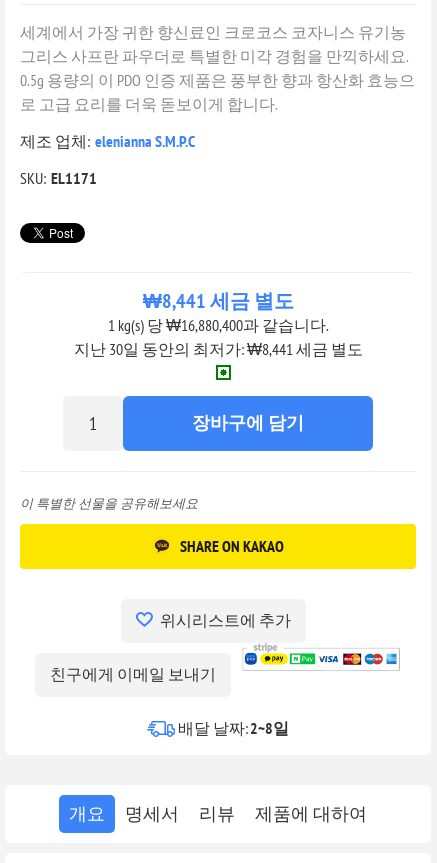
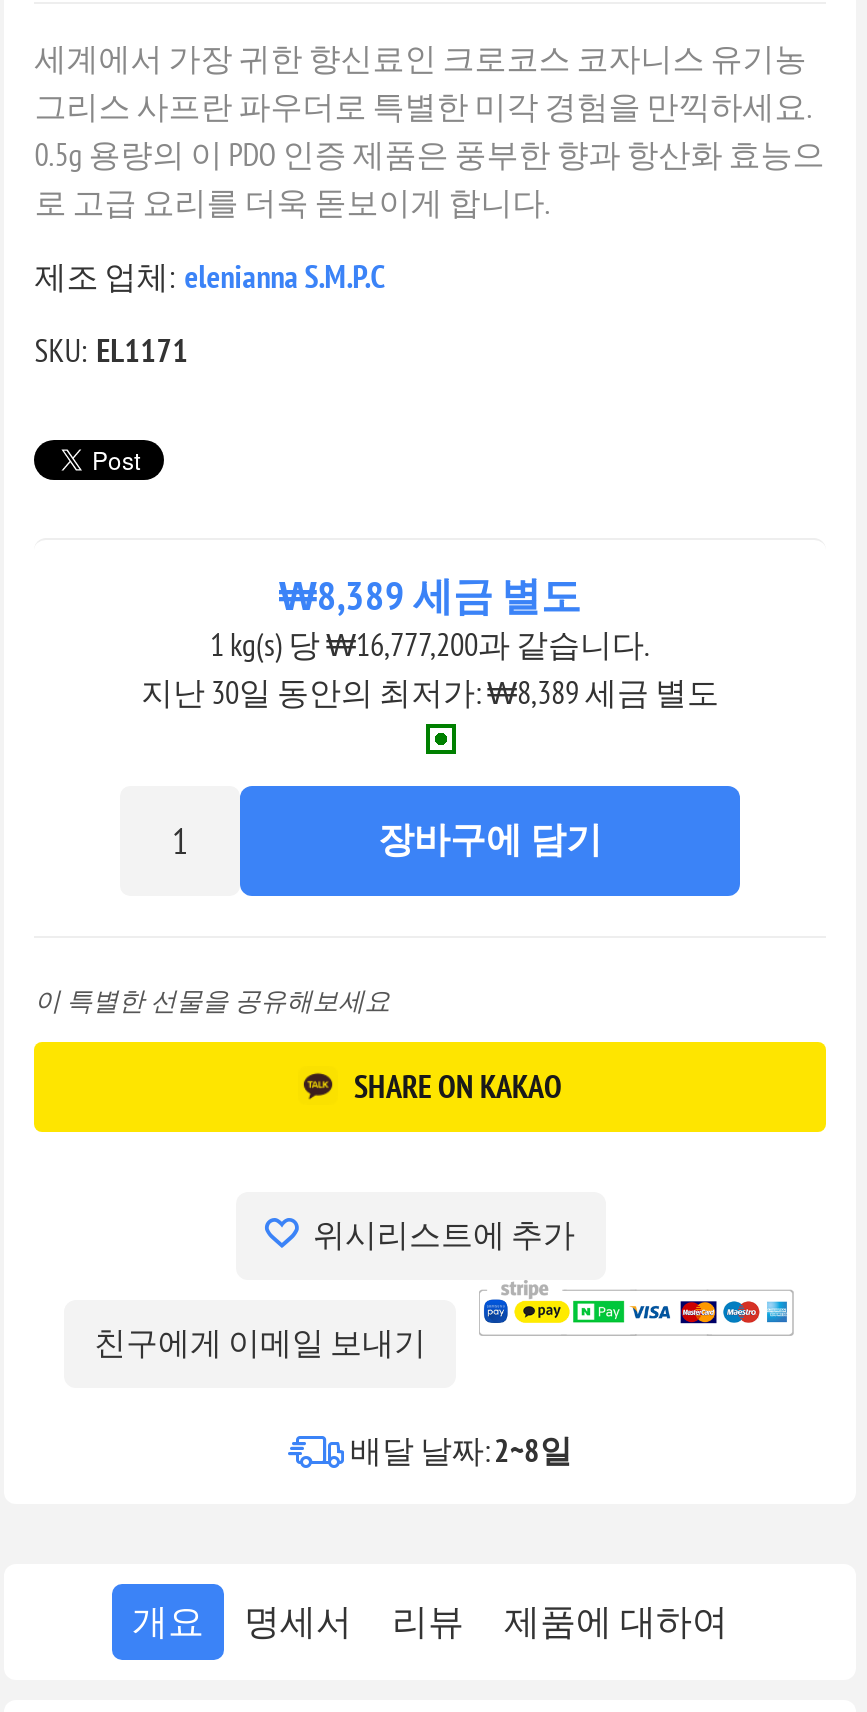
- ₩8,441 세금 별도
+ ₩8,389 세금 별도

- 1 kg(s) 당 ₩16,880,400과 같습니다.
+ 1 kg(s) 당 ₩16,777,200과 같습니다.

- 지난 30일 동안의 최저가: ₩8,441 세금 별도
+ 지난 30일 동안의 최저가: ₩8,389 세금 별도
